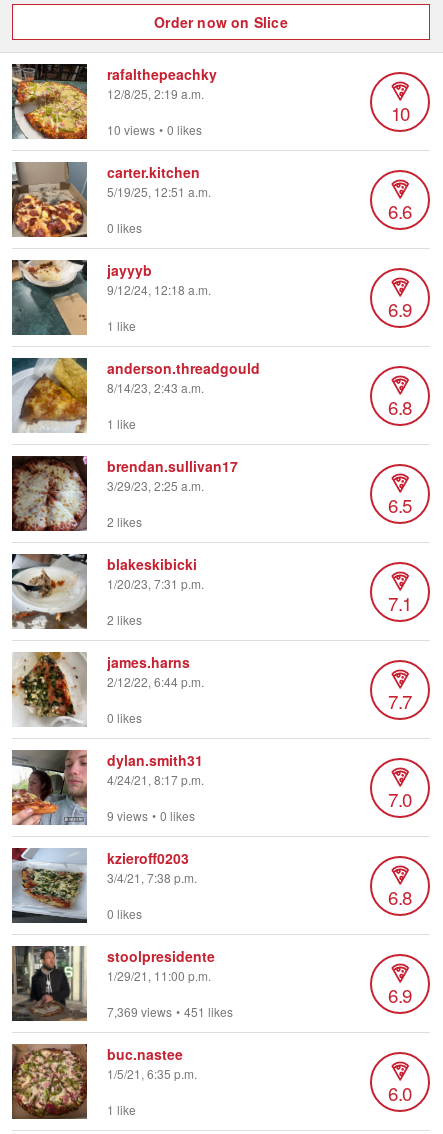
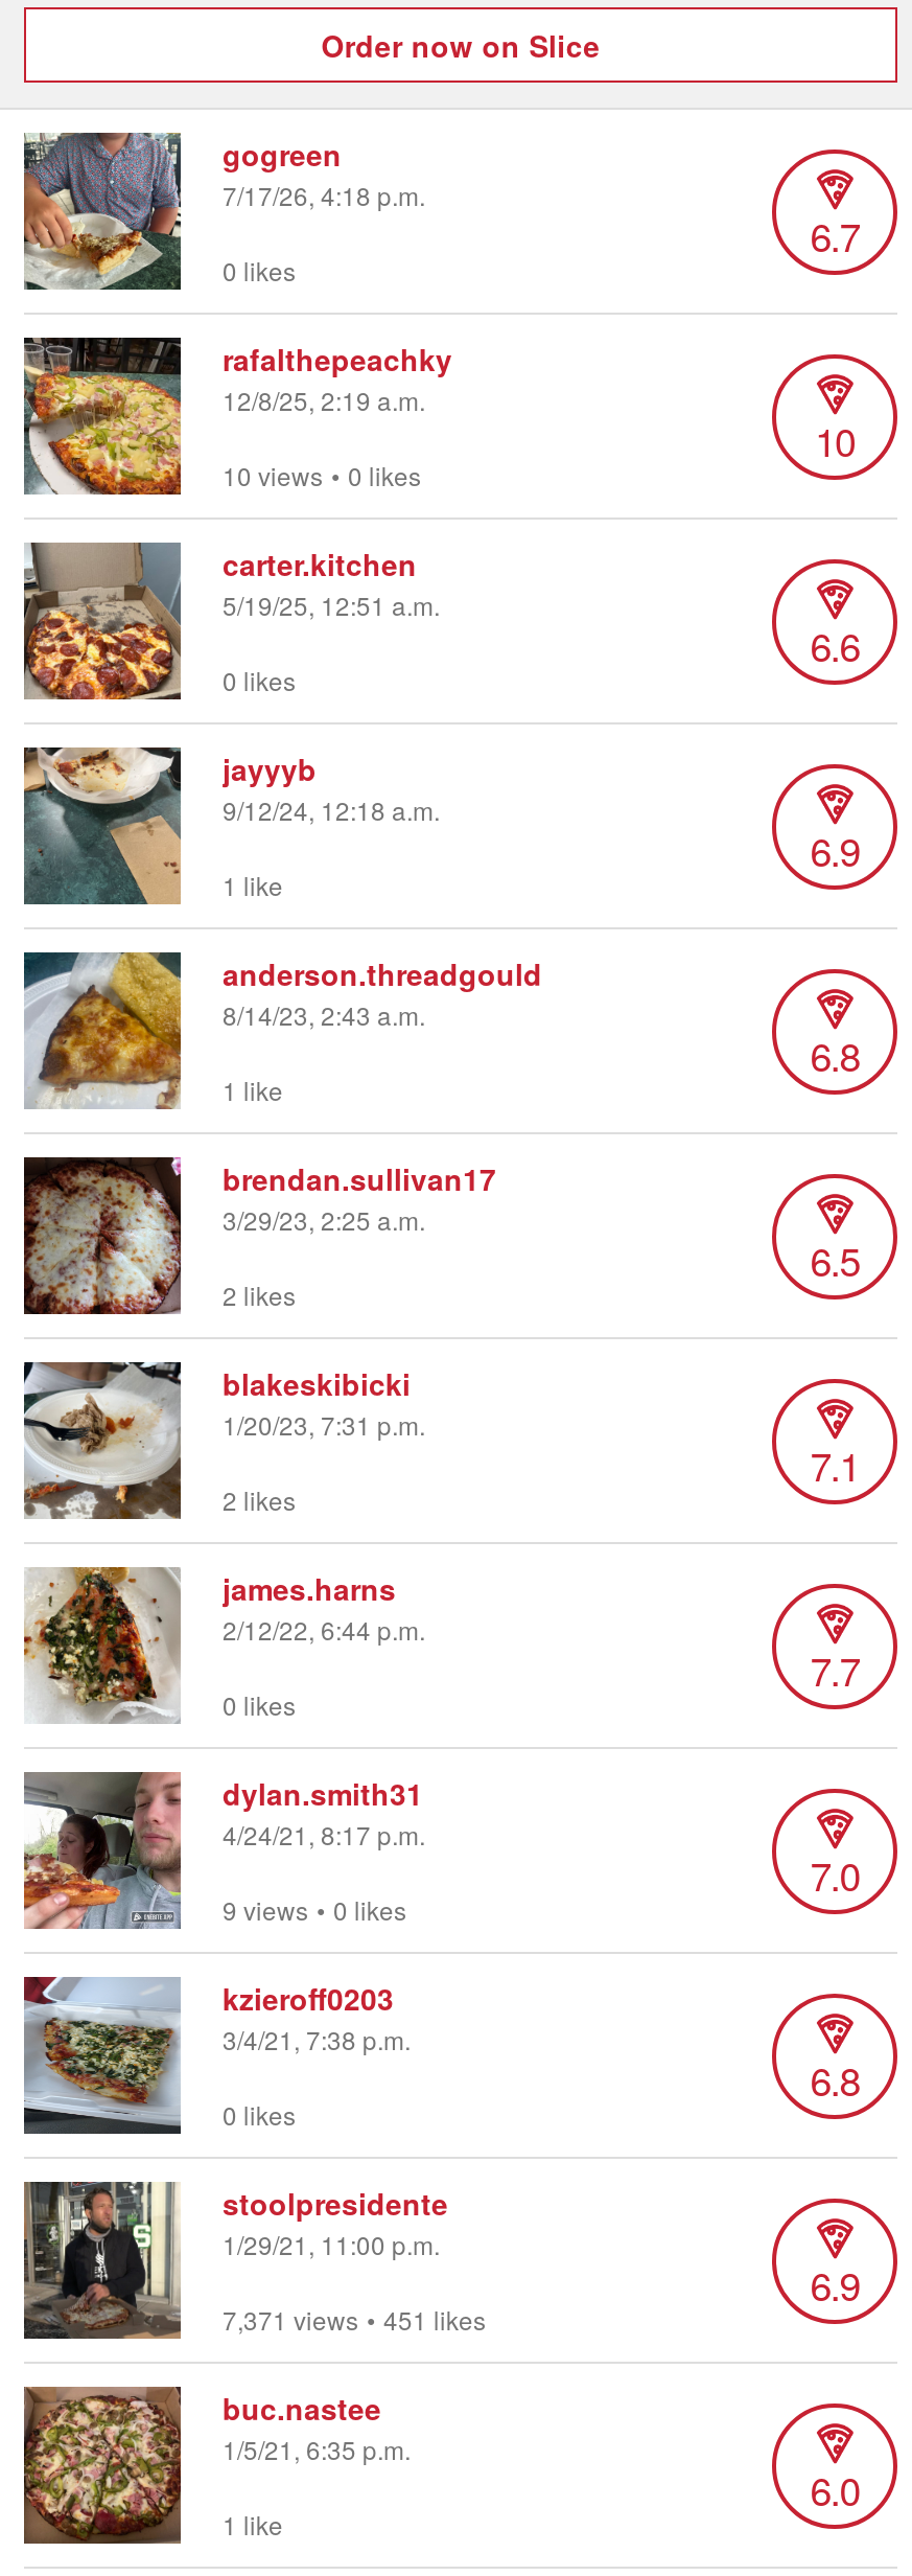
+ [image]
+ gogreen
+ 7/17/26, 4:18 p.m.
+ 6.7
+ 0 likes

- 7,369 views • 451 likes
+ 7,371 views • 451 likes
